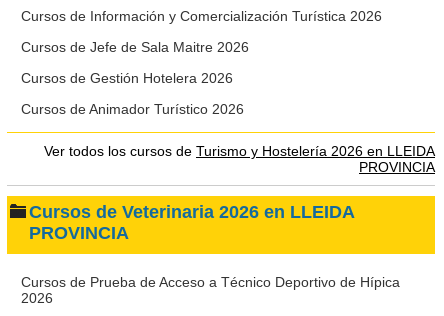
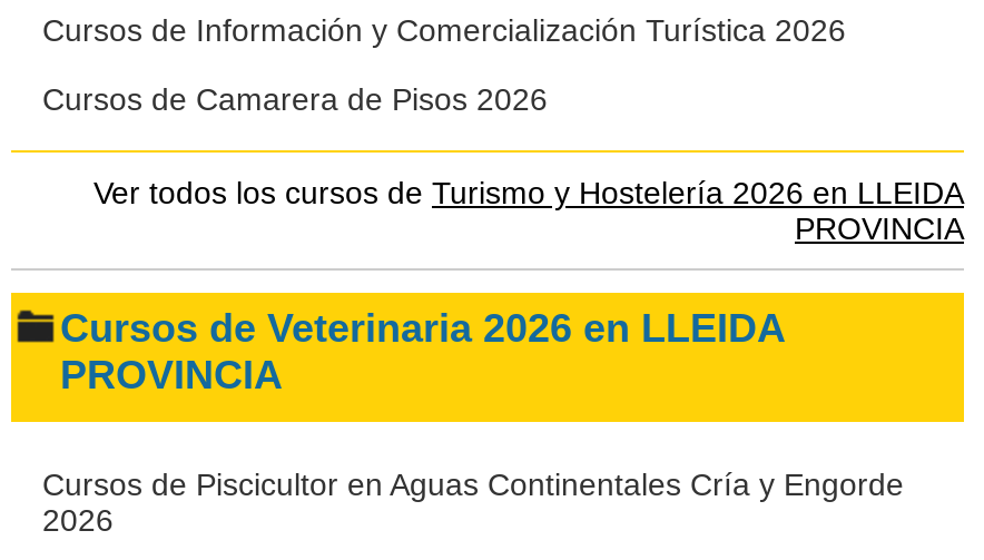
- Cursos de Jefe de Sala Maitre 2026
- Cursos de Gestión Hotelera 2026
- Cursos de Animador Turístico 2026
+ Cursos de Camarera de Pisos 2026

- Cursos de Prueba de Acceso a Técnico Deportivo de Hípica
+ Cursos de Piscicultor en Aguas Continentales Cría y Engorde
